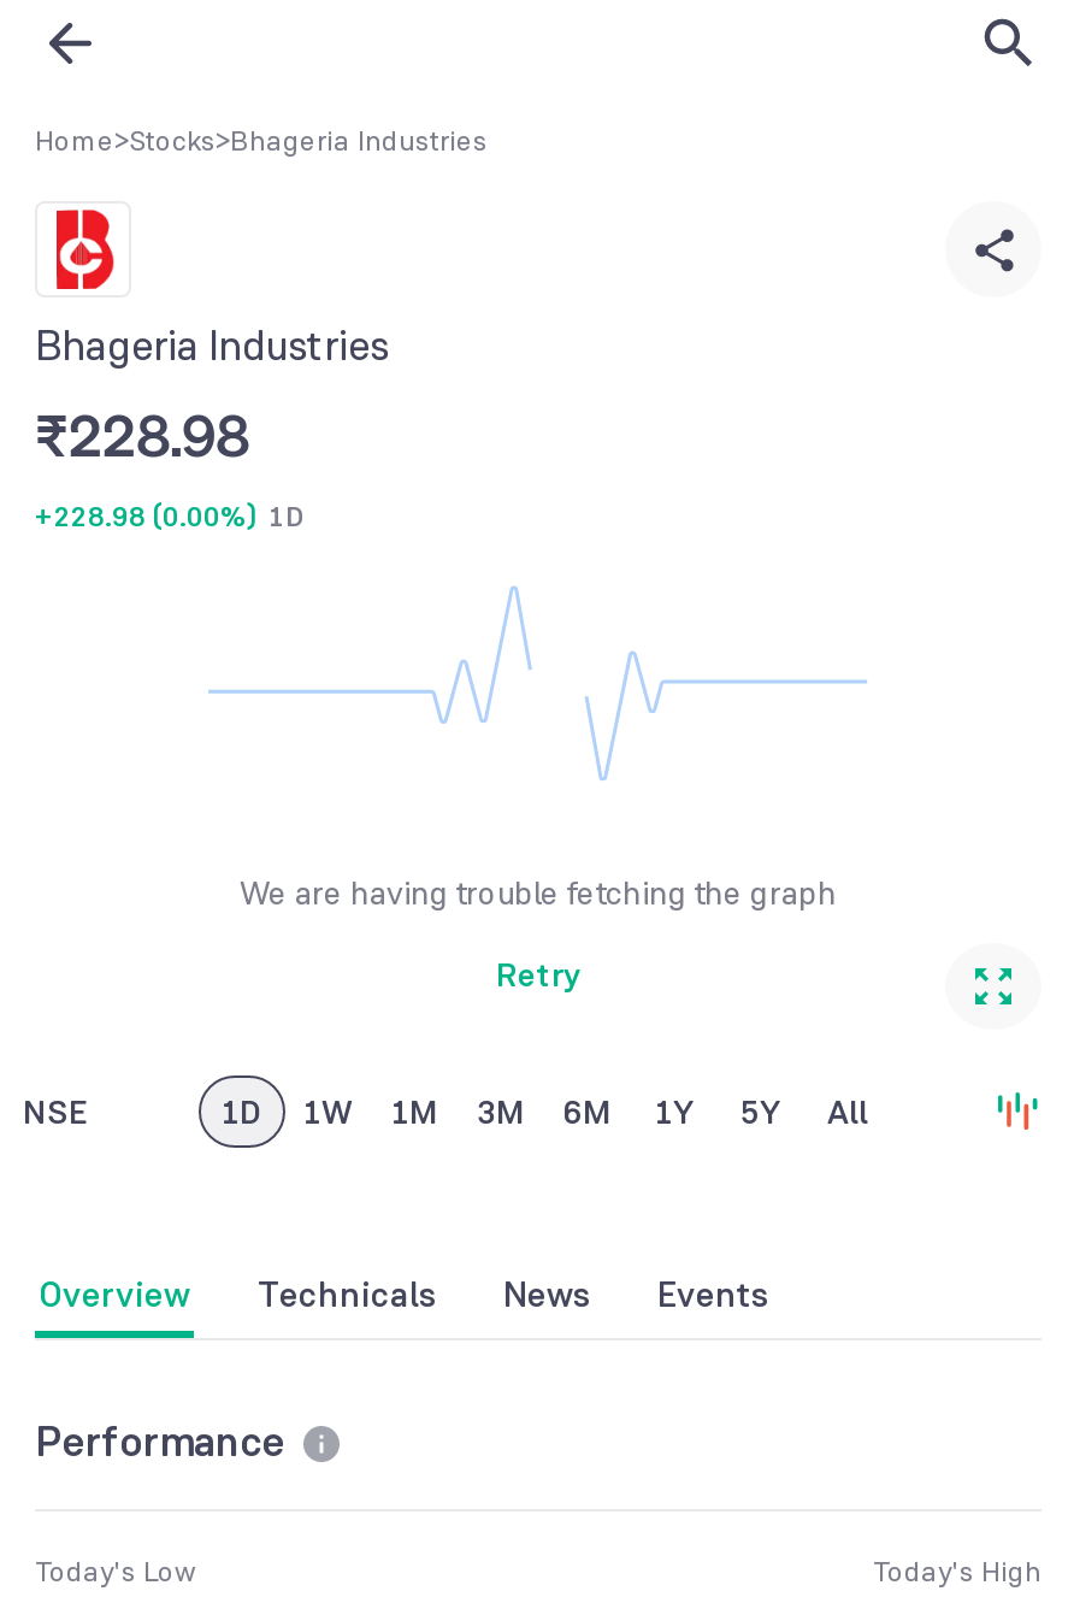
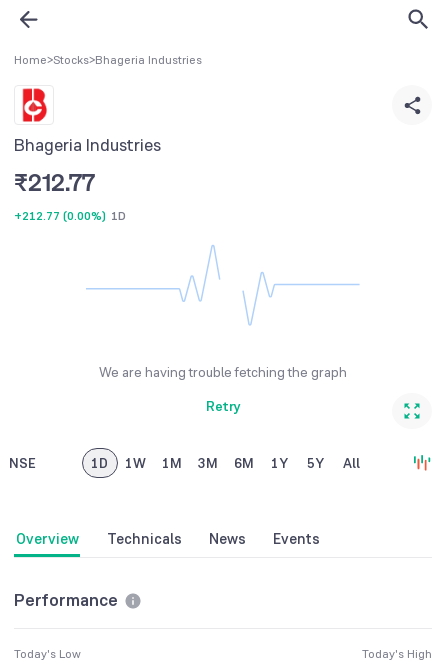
- ₹228.98
+ ₹212.77

- +228.98 (0.00%) 1D
+ +212.77 (0.00%) 1D
